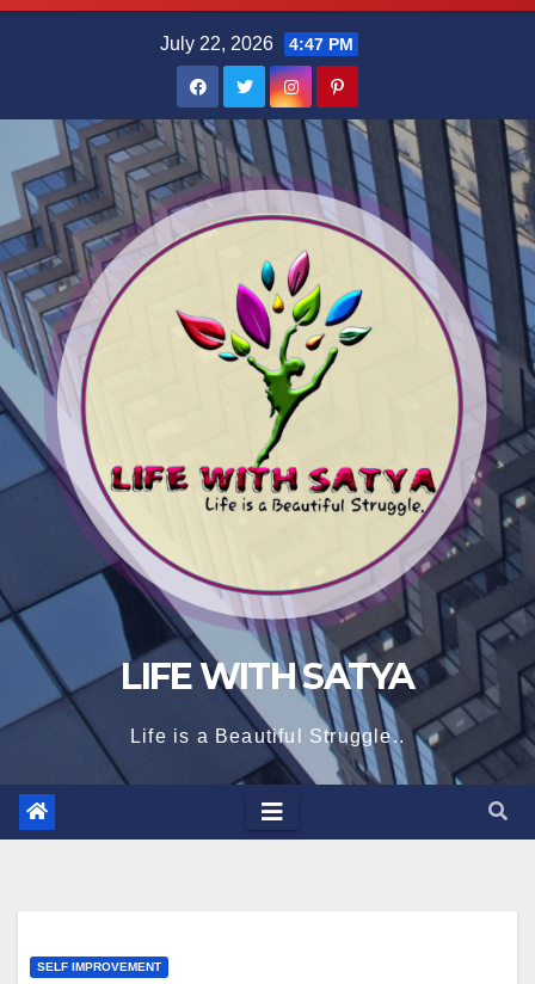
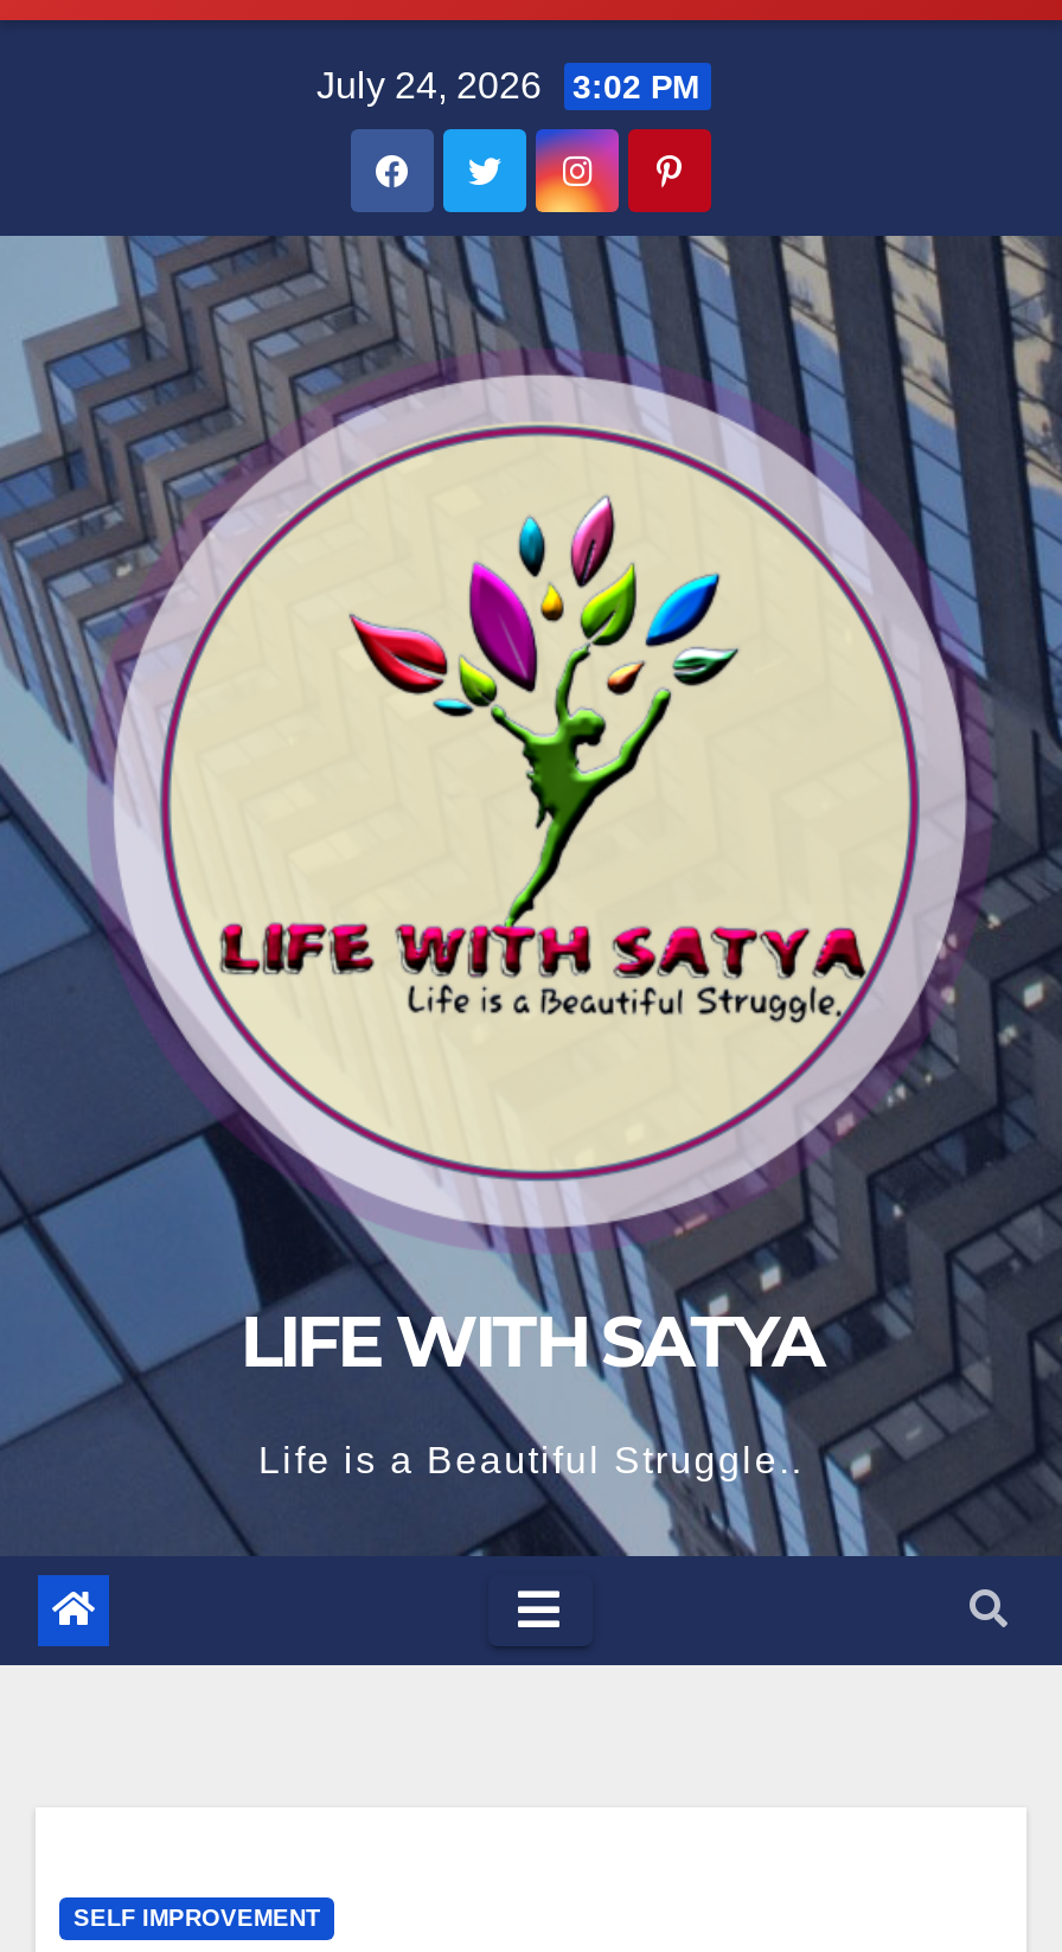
- July 22, 2026 4:47 PM
+ July 24, 2026 3:02 PM
